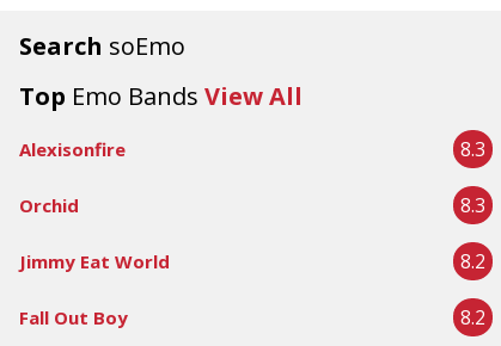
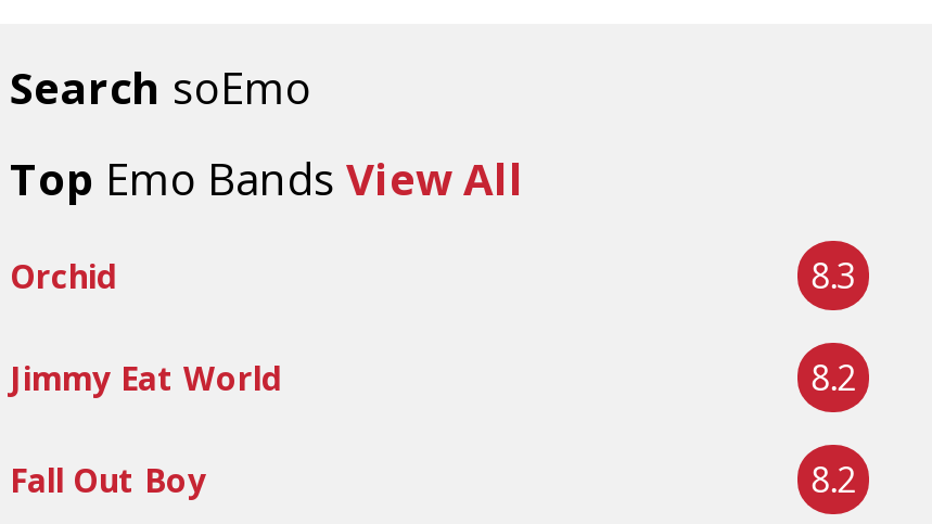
- Alexisonfire
- 8.3
